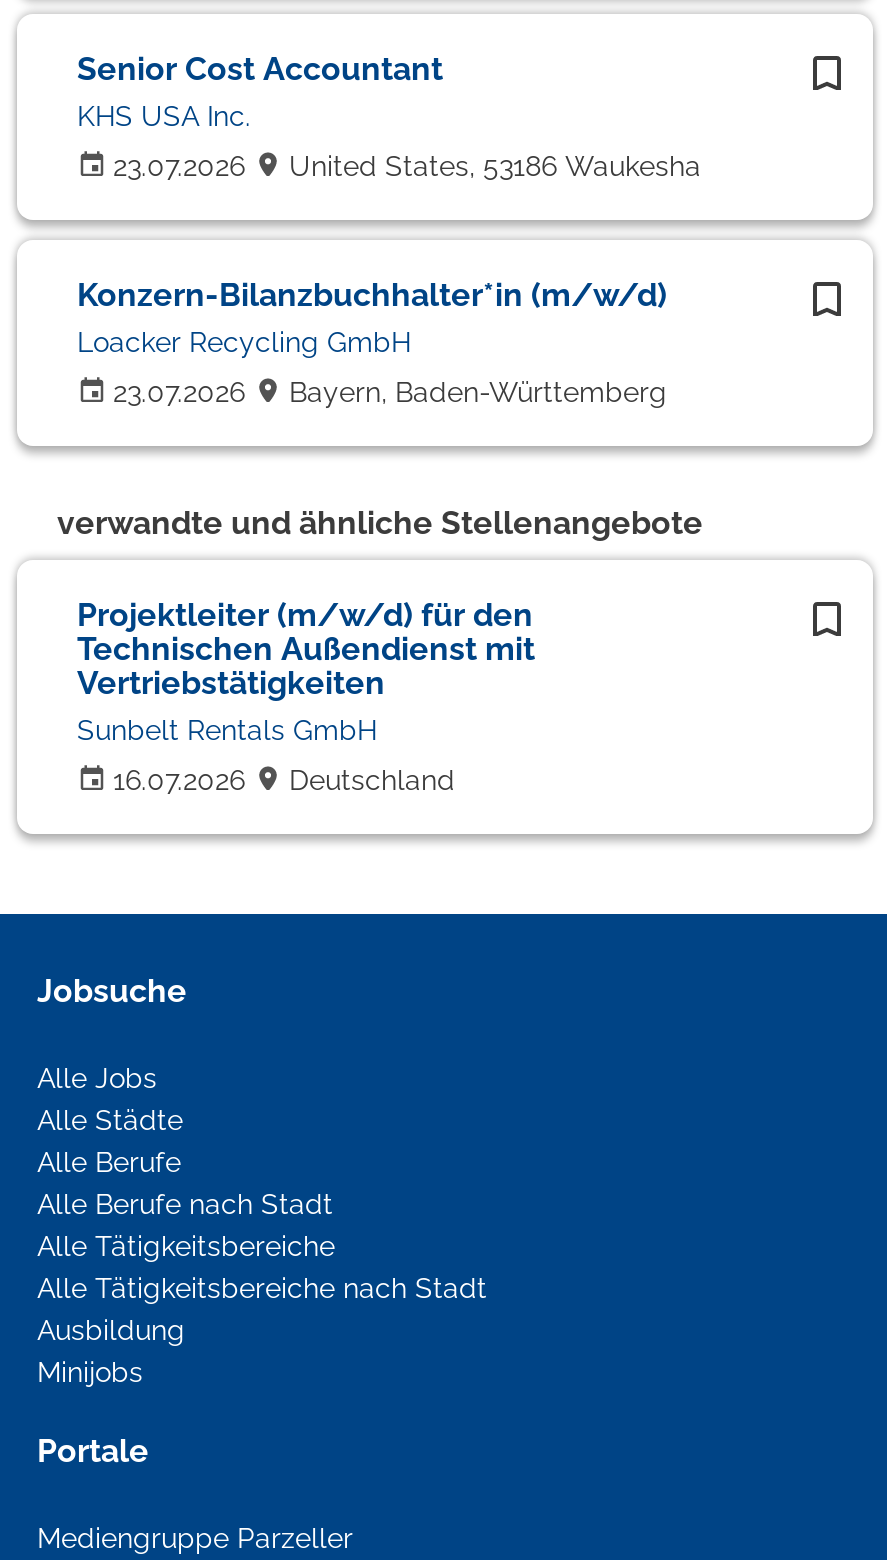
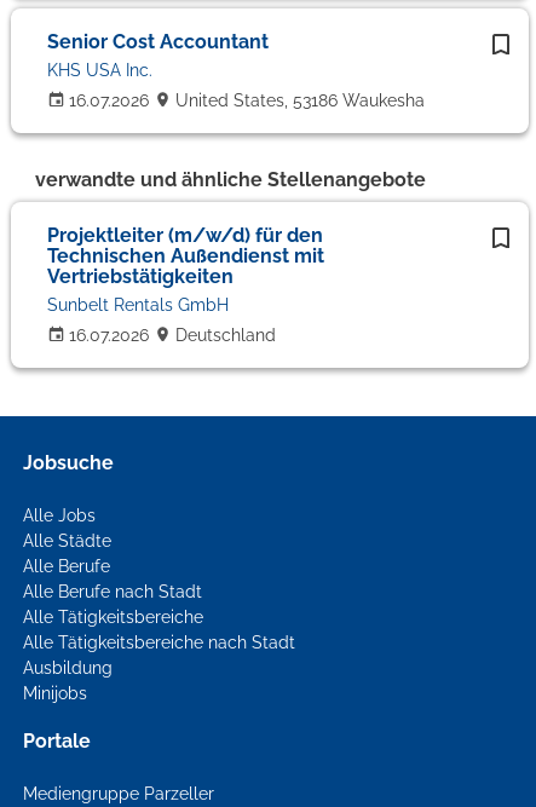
- 23.07.2026 United States, 53186 Waukesha
+ 16.07.2026 United States, 53186 Waukesha

- Konzern-Bilanzbuchhalter*in (m/w/d)
- 23.07.2026

- Loacker Recycling GmbH
- Bayern, Baden-Württemberg
